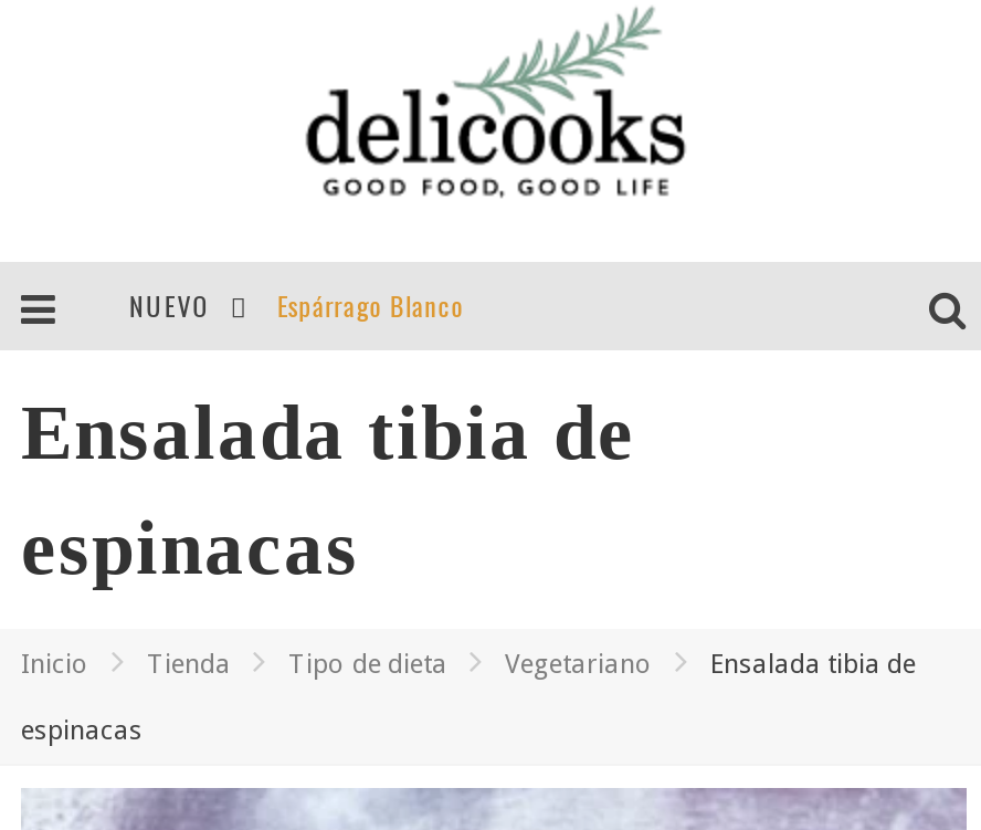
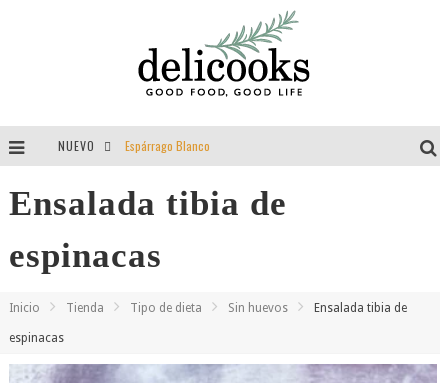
- Vegetariano
+ Sin huevos
